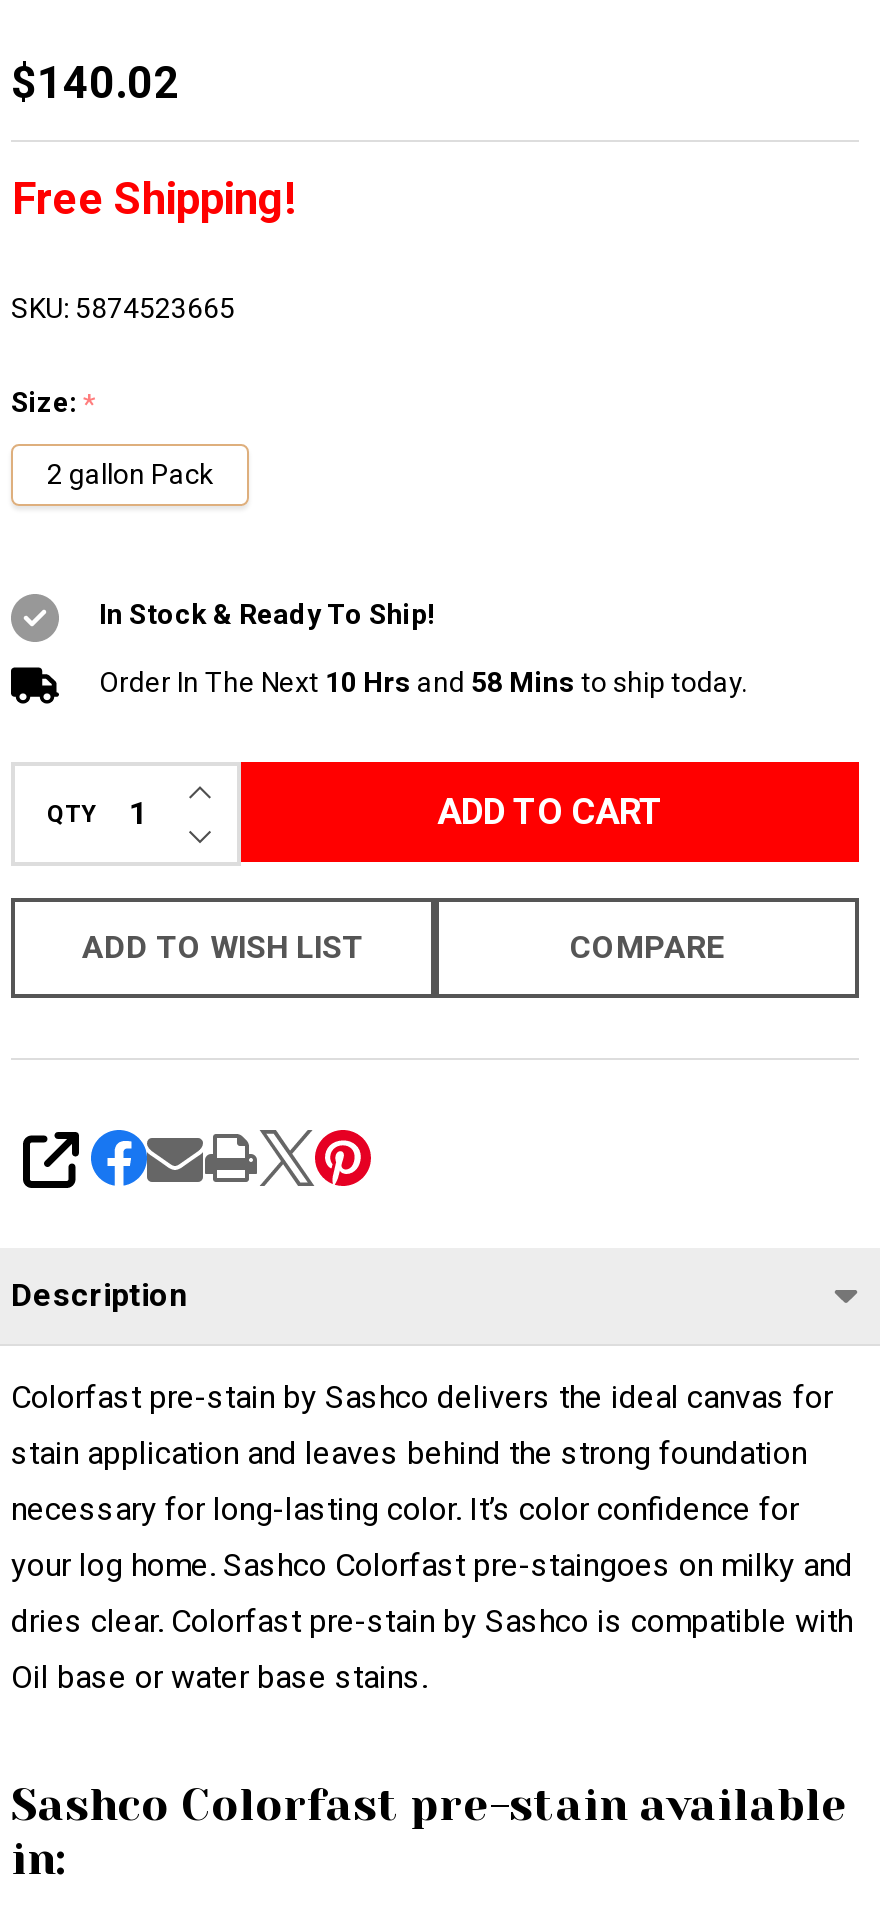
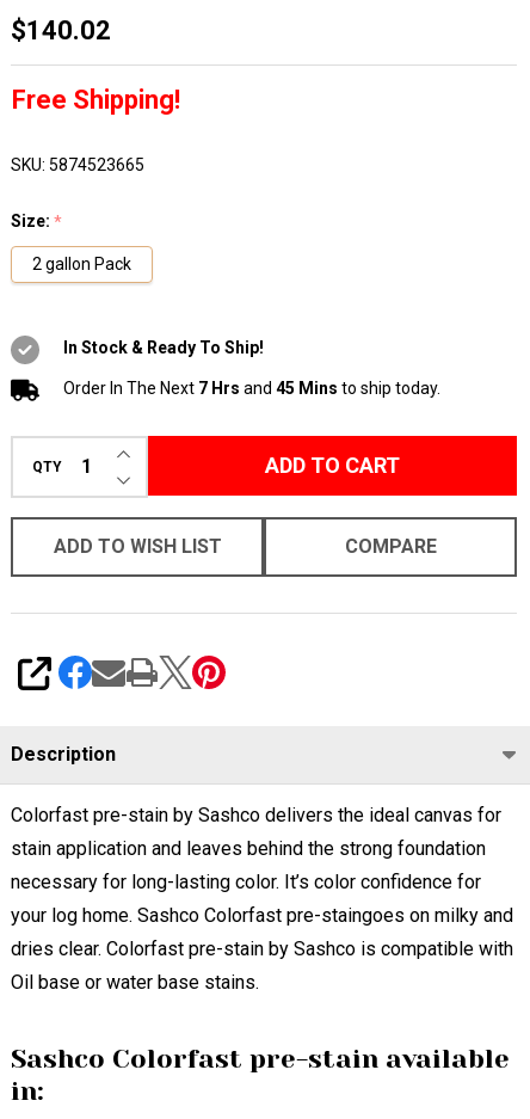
- Order In The Next 10 Hrs and 58 Mins to ship today.
+ Order In The Next 7 Hrs and 45 Mins to ship today.
